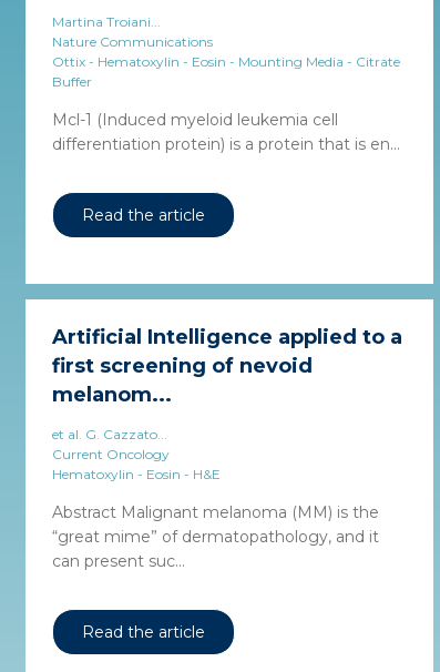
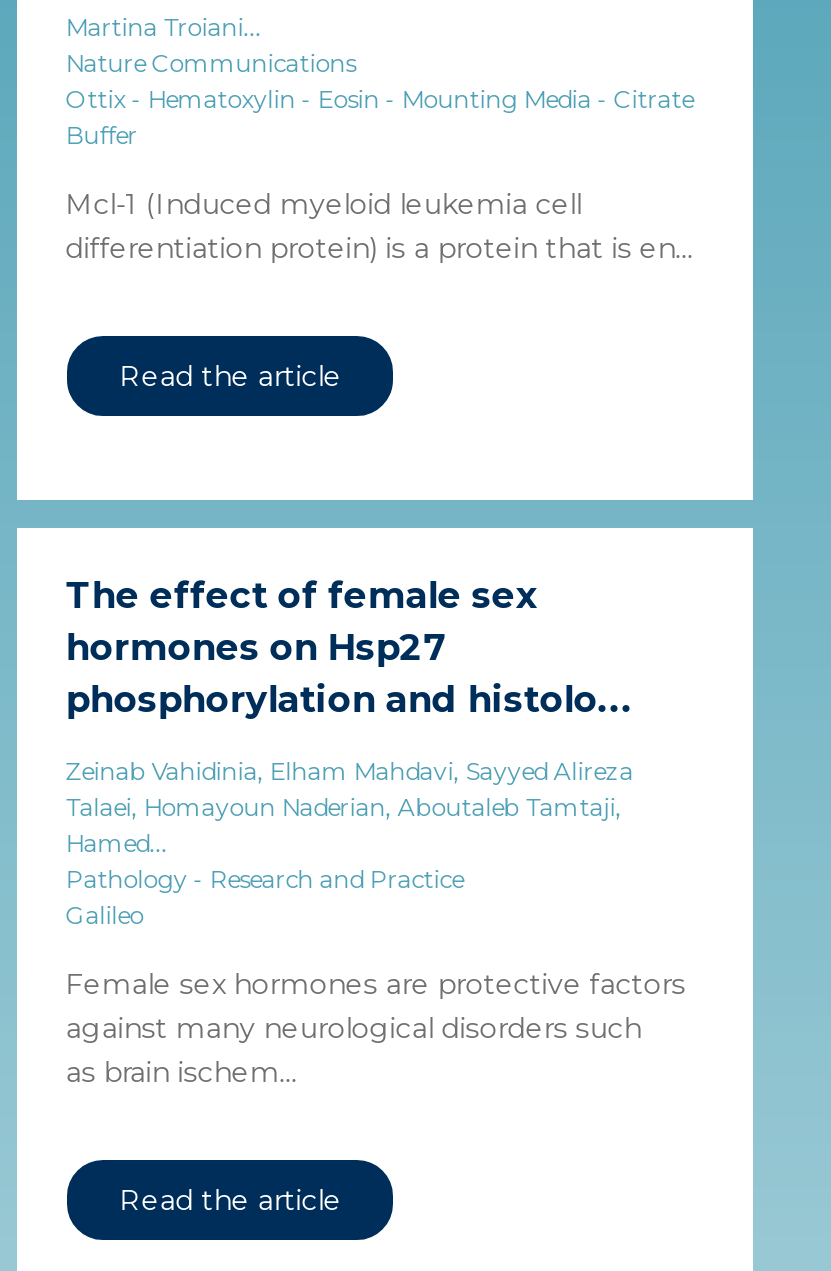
- Artificial Intelligence applied to a
- first screening of nevoid
- melanom...
+ The effect of female sex
+ hormones on Hsp27
+ phosphorylation and histolo...

- et al. G. Cazzato...
- Current Oncology
- Hematoxylin - Eosin - H&E
+ Zeinab Vahidinia, Elham Mahdavi, Sayyed Alireza
+ Talaei, Homayoun Naderian, Aboutaleb Tamtaji,
+ Hamed...
+ Pathology - Research and Practice
+ Galileo

- Abstract Malignant melanoma (MM) is the
- “great mime” of dermatopathology, and it
- can present suc...
+ Female sex hormones are protective factors
+ against many neurological disorders such
+ as brain ischem...
